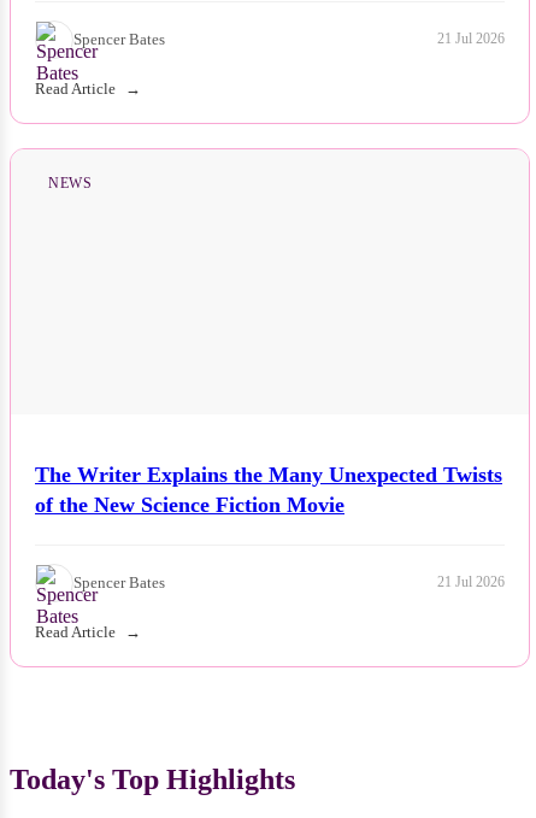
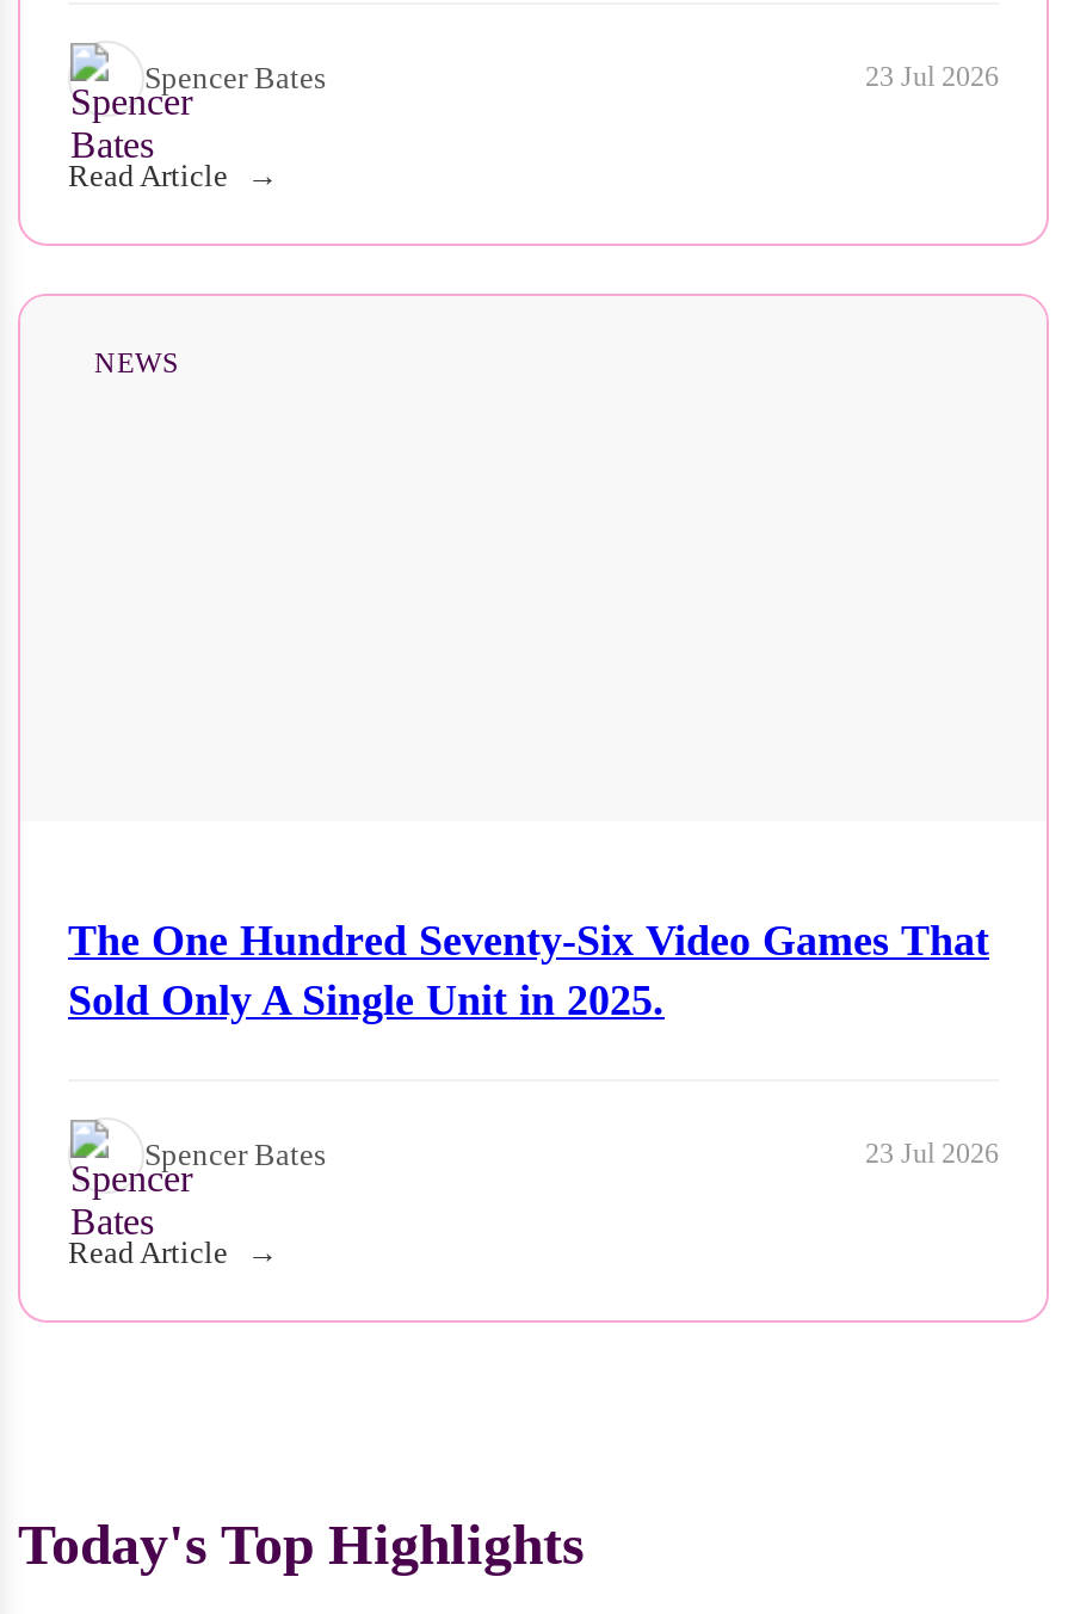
- 21 Jul 2026
+ 23 Jul 2026

- The Writer Explains the Many Unexpected Twists
- of the New Science Fiction Movie
+ The One Hundred Seventy-Six Video Games That
+ Sold Only A Single Unit in 2025.

- 21 Jul 2026
+ 23 Jul 2026
